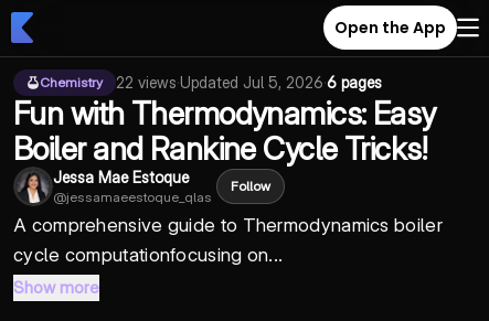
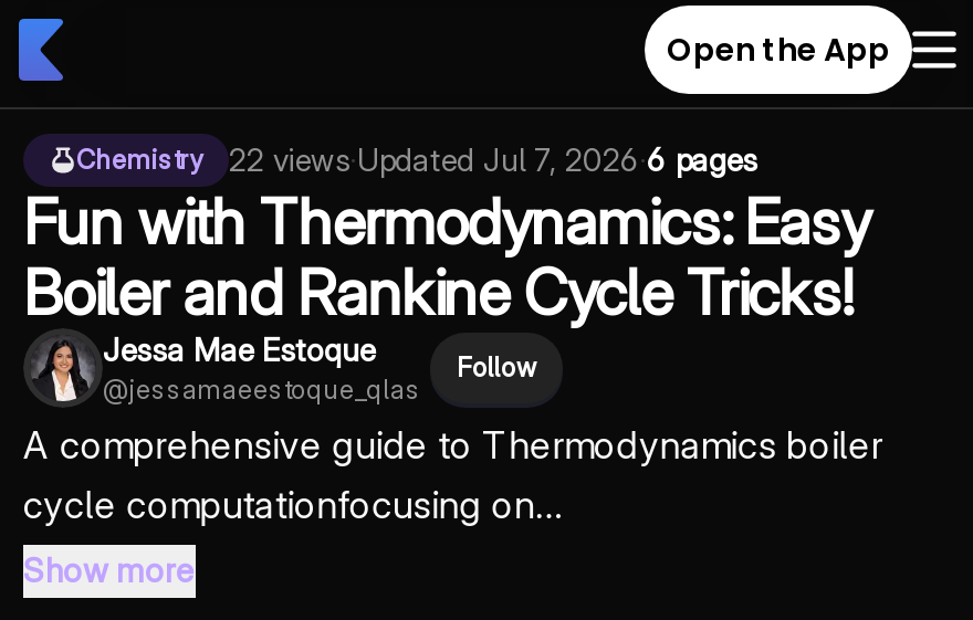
- 22 views · Updated Jul 5, 2026 · 6 pages
+ 22 views · Updated Jul 7, 2026 · 6 pages
